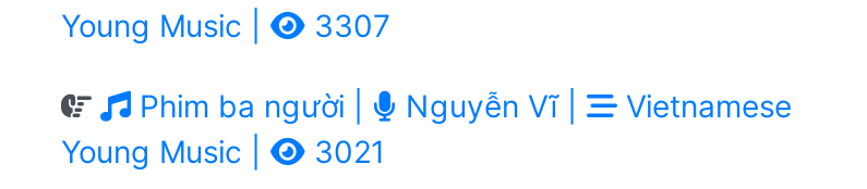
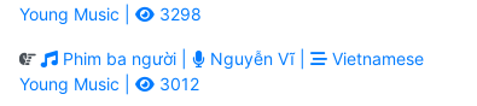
- 3307
+ 3298

- 3021
+ 3012
